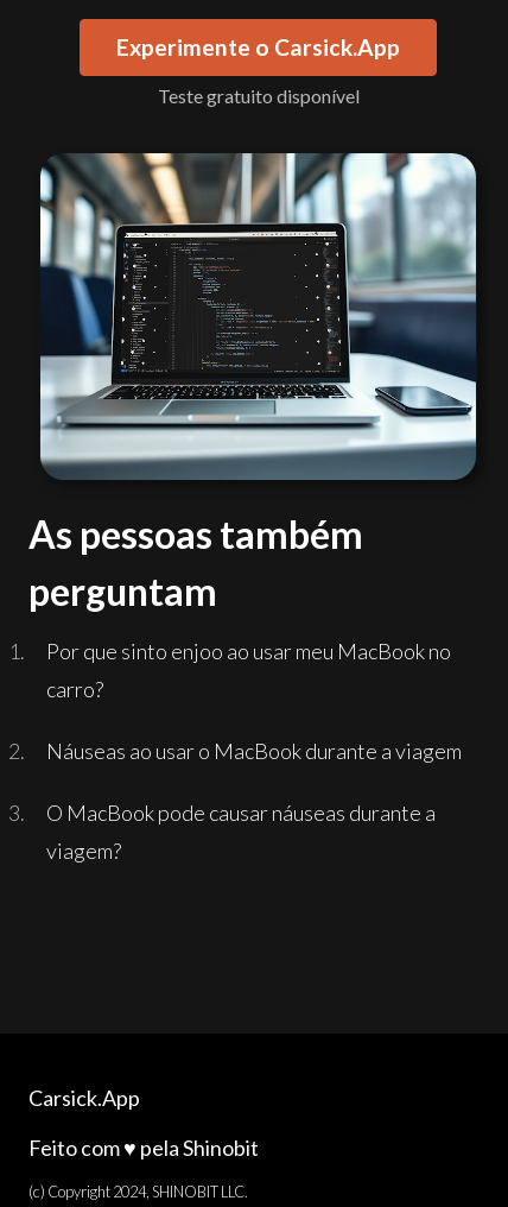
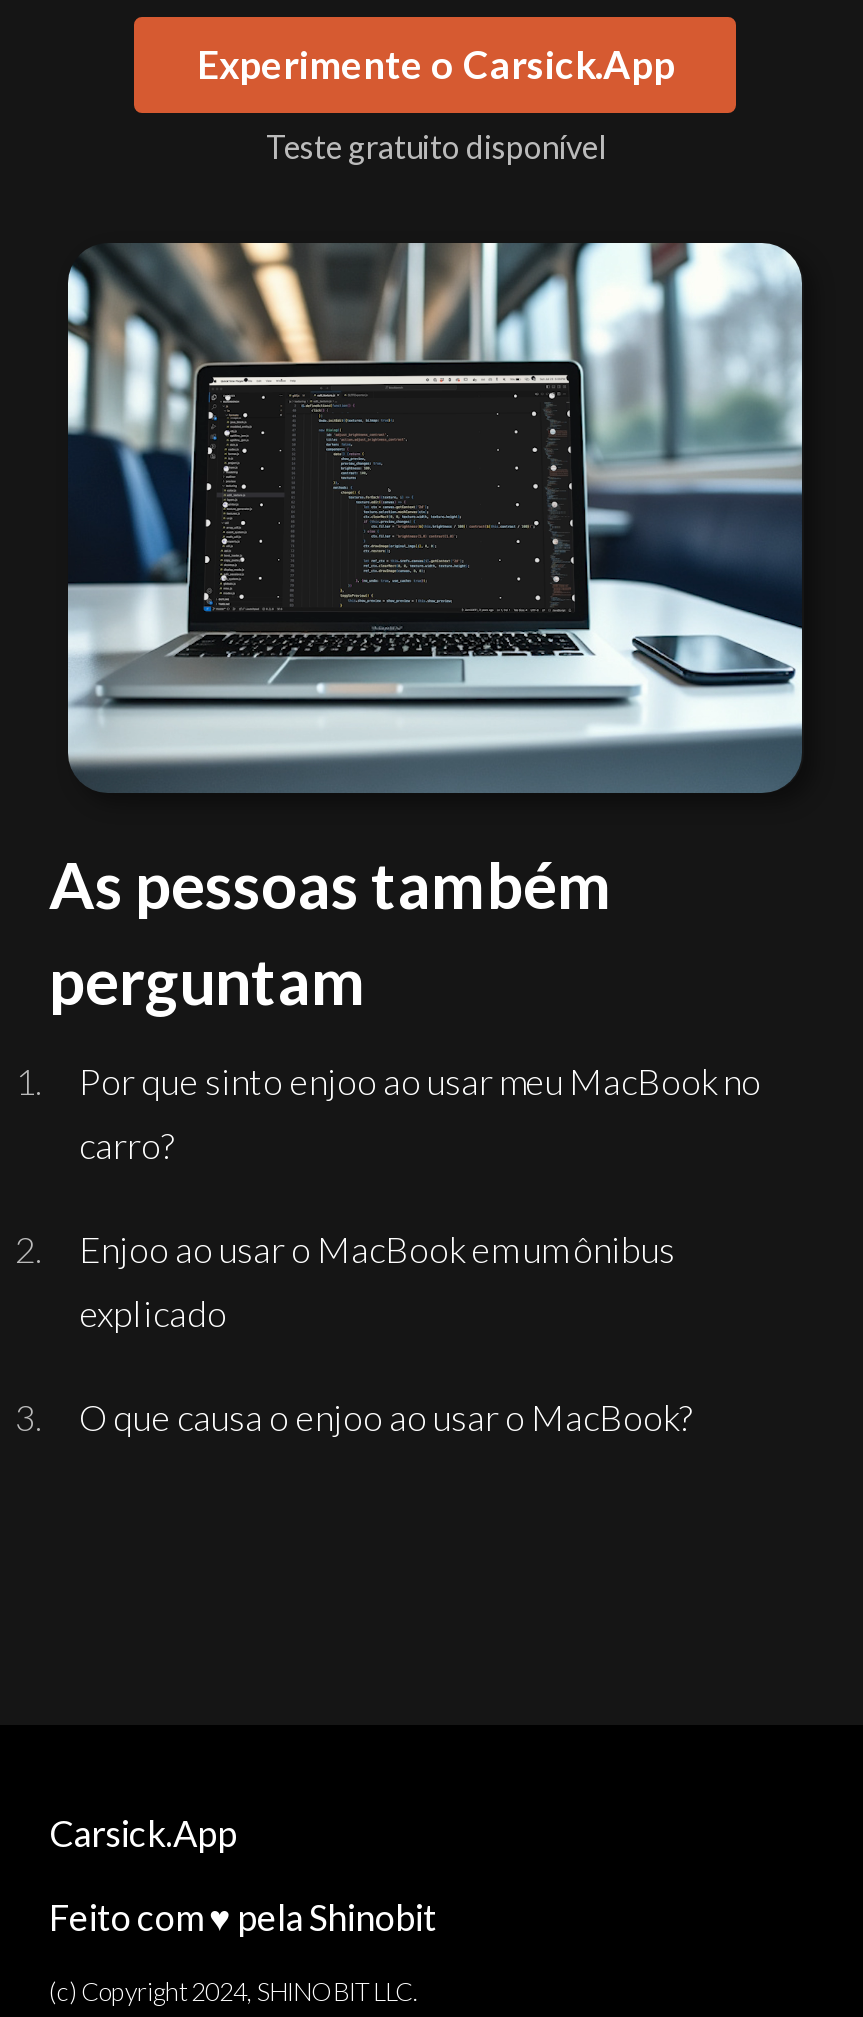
- Náuseas ao usar o MacBook durante a viagem
+ Enjoo ao usar o MacBook em um ônibus

- O MacBook pode causar náuseas durante a
+ explicado

- viagem?
+ O que causa o enjoo ao usar o MacBook?
